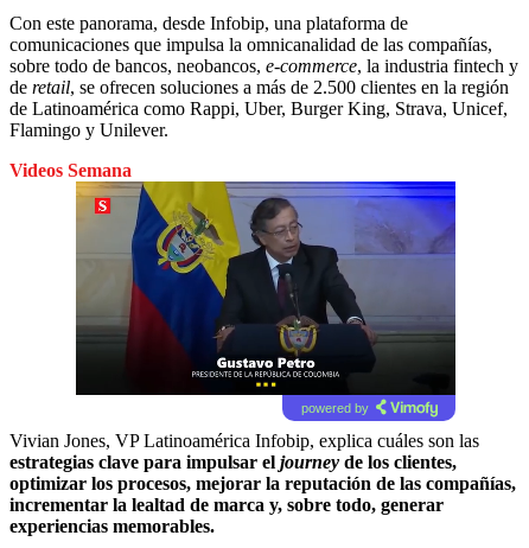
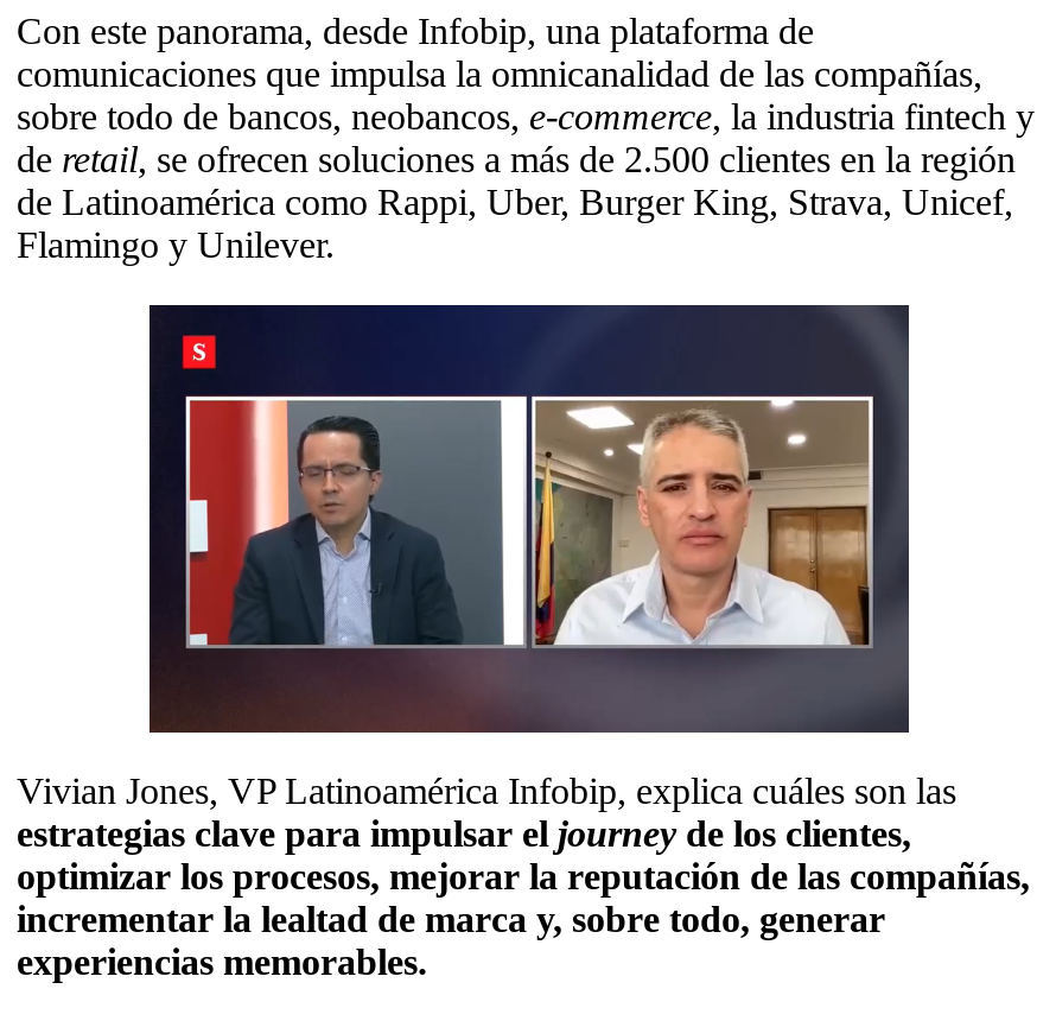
- Videos Semana

- [image]
+ [image]

- powered by
